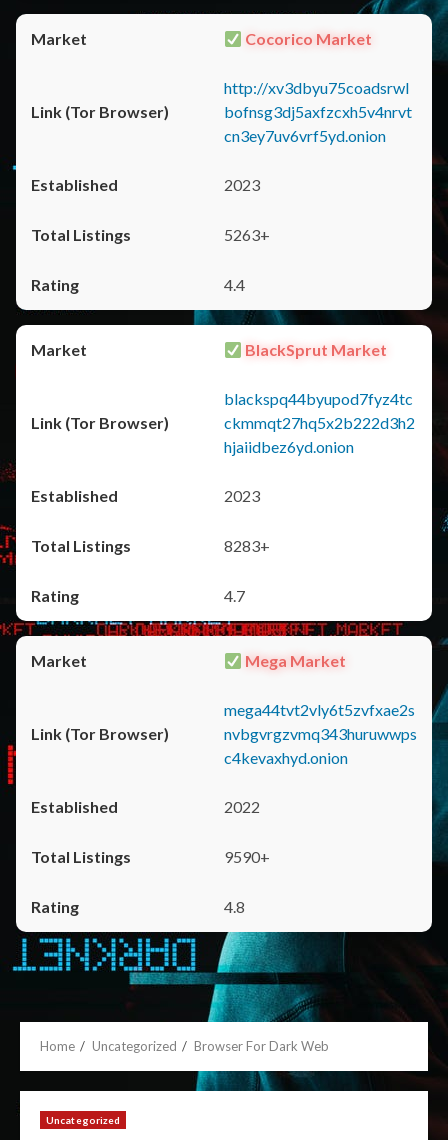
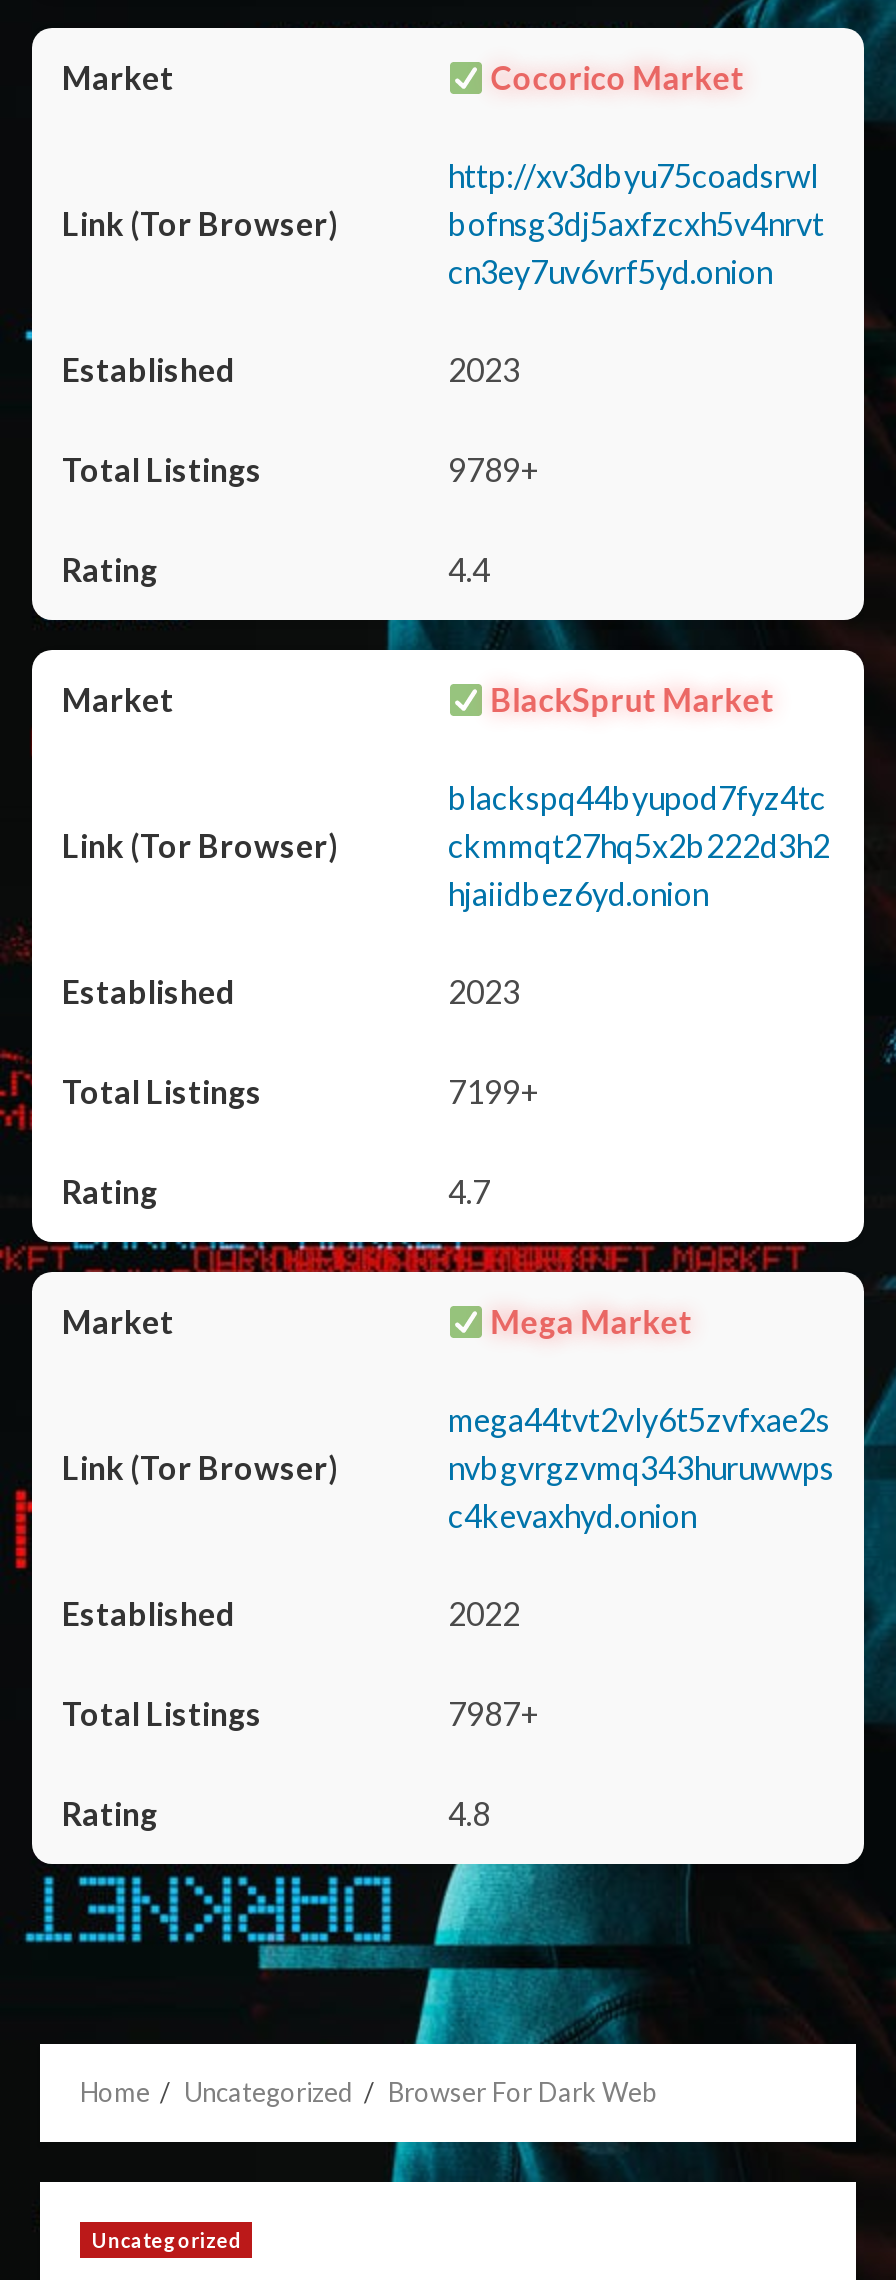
- 5263+
+ 9789+

- 8283+
+ 7199+

- 9590+
+ 7987+
